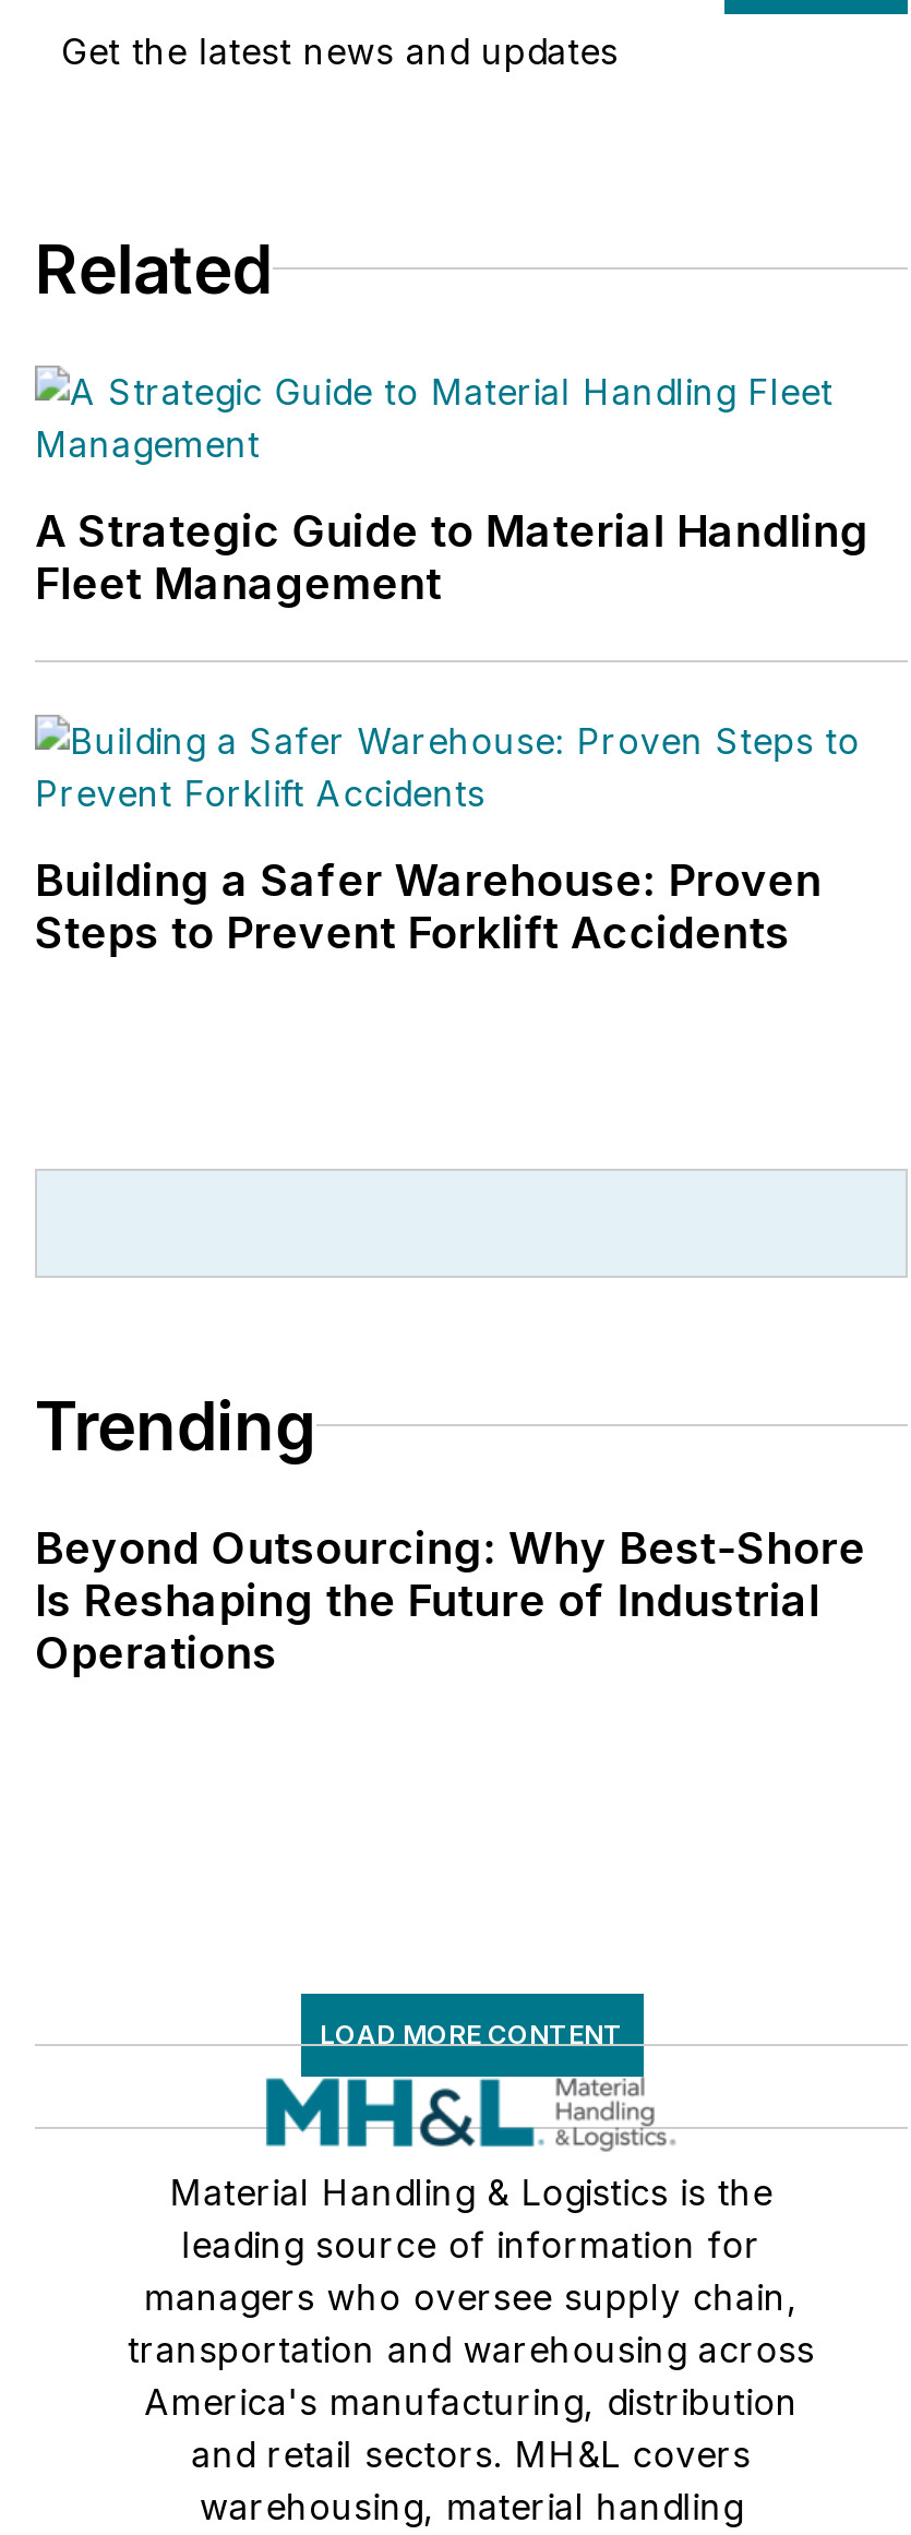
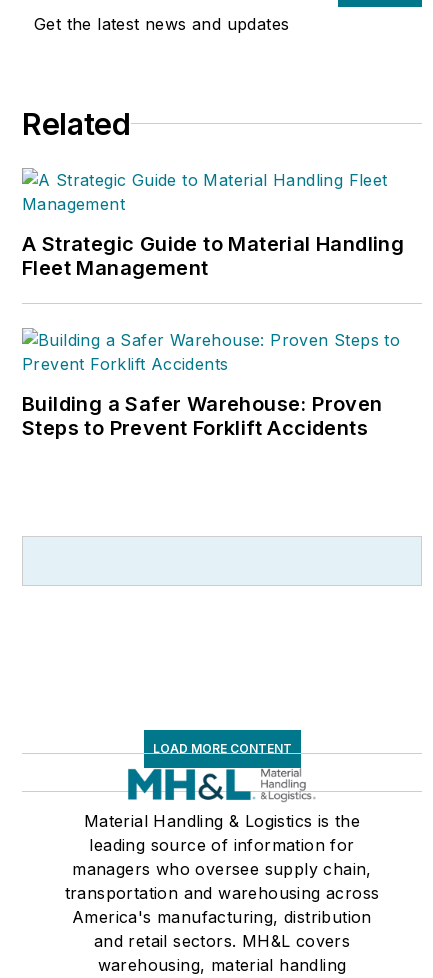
- Trending
- Beyond Outsourcing: Why Best-Shore
- Is Reshaping the Future of Industrial
- Operations
